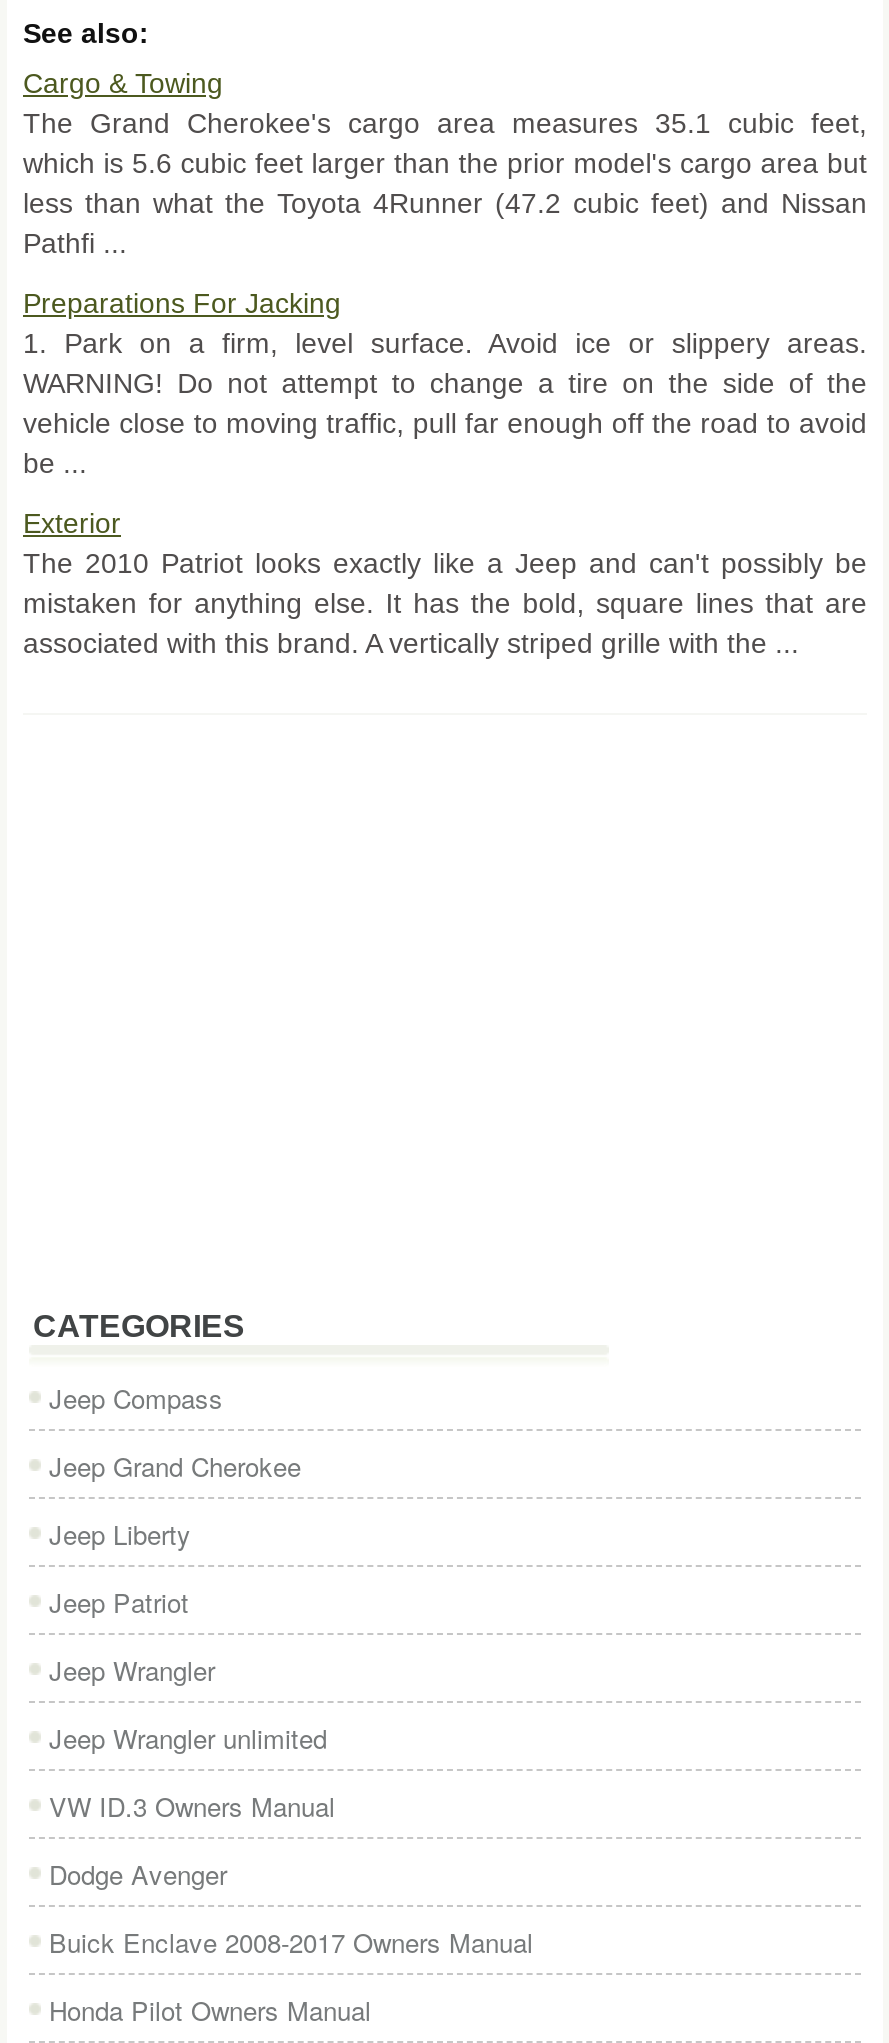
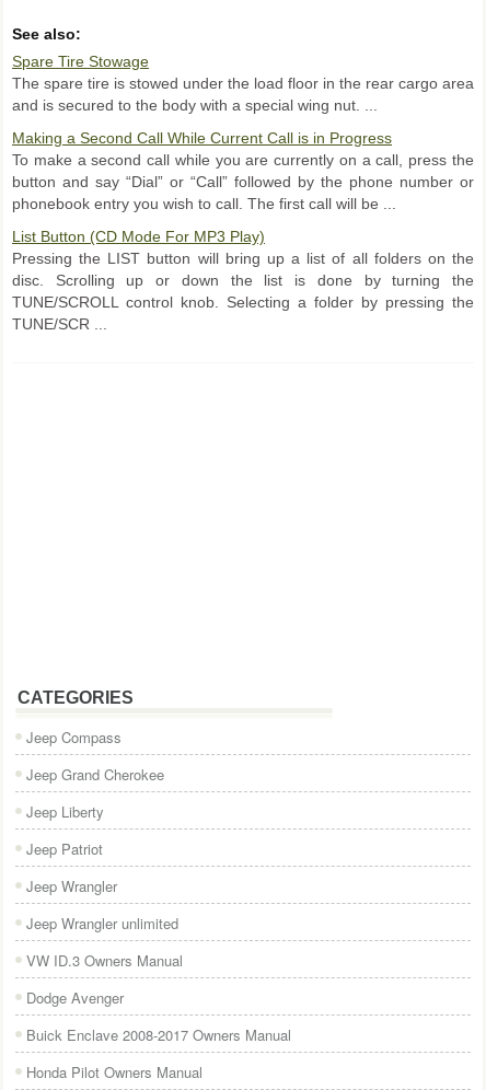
- Cargo & Towing
- The Grand Cherokee's cargo area measures 35.1 cubic feet,
- which is 5.6 cubic feet larger than the prior model's cargo area but
- less than what the Toyota 4Runner (47.2 cubic feet) and Nissan
- Pathfi ...
+ Spare Tire Stowage
+ The spare tire is stowed under the load floor in the rear cargo area
+ and is secured to the body with a special wing nut. ...

- Preparations For Jacking
- 1. Park on a firm, level surface. Avoid ice or slippery areas.
- WARNING! Do not attempt to change a tire on the side of the
- vehicle close to moving traffic, pull far enough off the road to avoid
- be ...
+ Making a Second Call While Current Call is in Progress
+ To make a second call while you are currently on a call, press the
+ button and say “Dial” or “Call” followed by the phone number or
+ phonebook entry you wish to call. The first call will be ...

- Exterior
- The 2010 Patriot looks exactly like a Jeep and can't possibly be
- mistaken for anything else. It has the bold, square lines that are
- associated with this brand. A vertically striped grille with the ...
+ List Button (CD Mode For MP3 Play)
+ Pressing the LIST button will bring up a list of all folders on the
+ disc. Scrolling up or down the list is done by turning the
+ TUNE/SCROLL control knob. Selecting a folder by pressing the
+ TUNE/SCR ...
